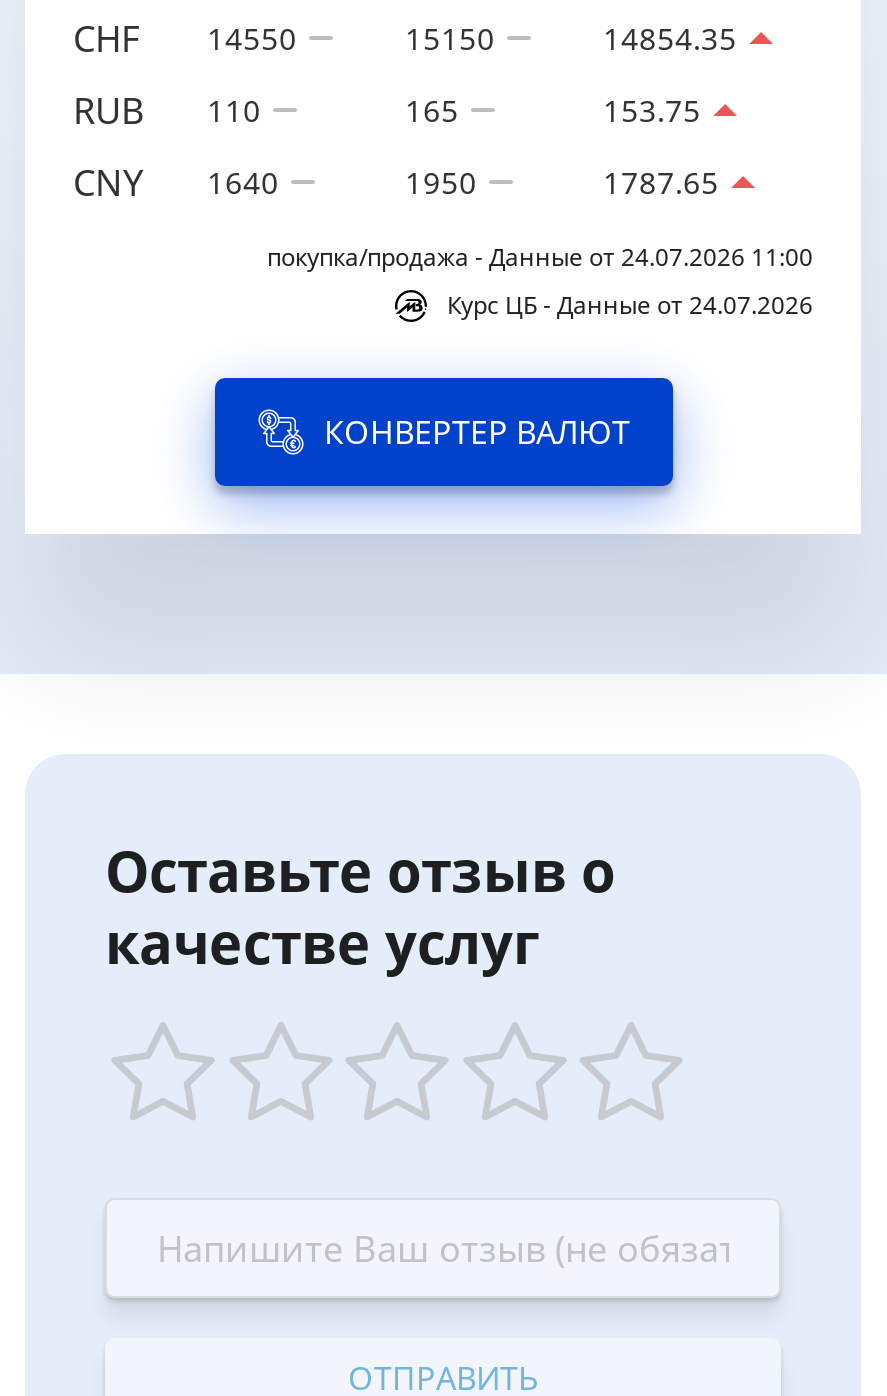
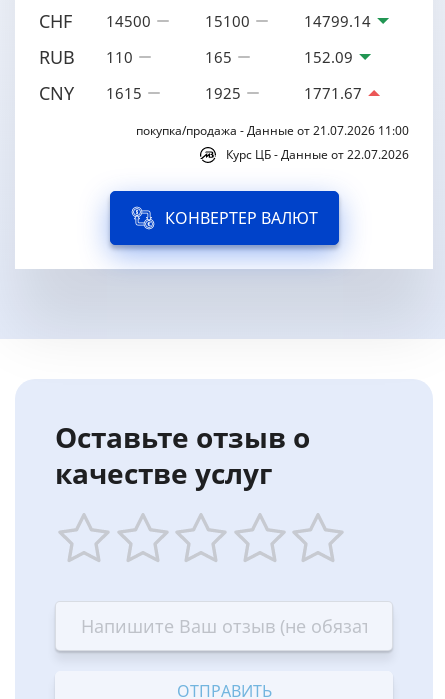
- CHF 14550
+ CHF 14500

- 15150
+ 15100

- 14854.35
+ 14799.14

- 153.75
+ 152.09

- CNY 1640
+ CNY 1615

- 1950
+ 1925

- 1787.65
+ 1771.67

- покупка/продажа - Данные от 24.07.2026 11:00
+ покупка/продажа - Данные от 21.07.2026 11:00

- Курс ЦБ - Данные от 24.07.2026
+ Курс ЦБ - Данные от 22.07.2026
